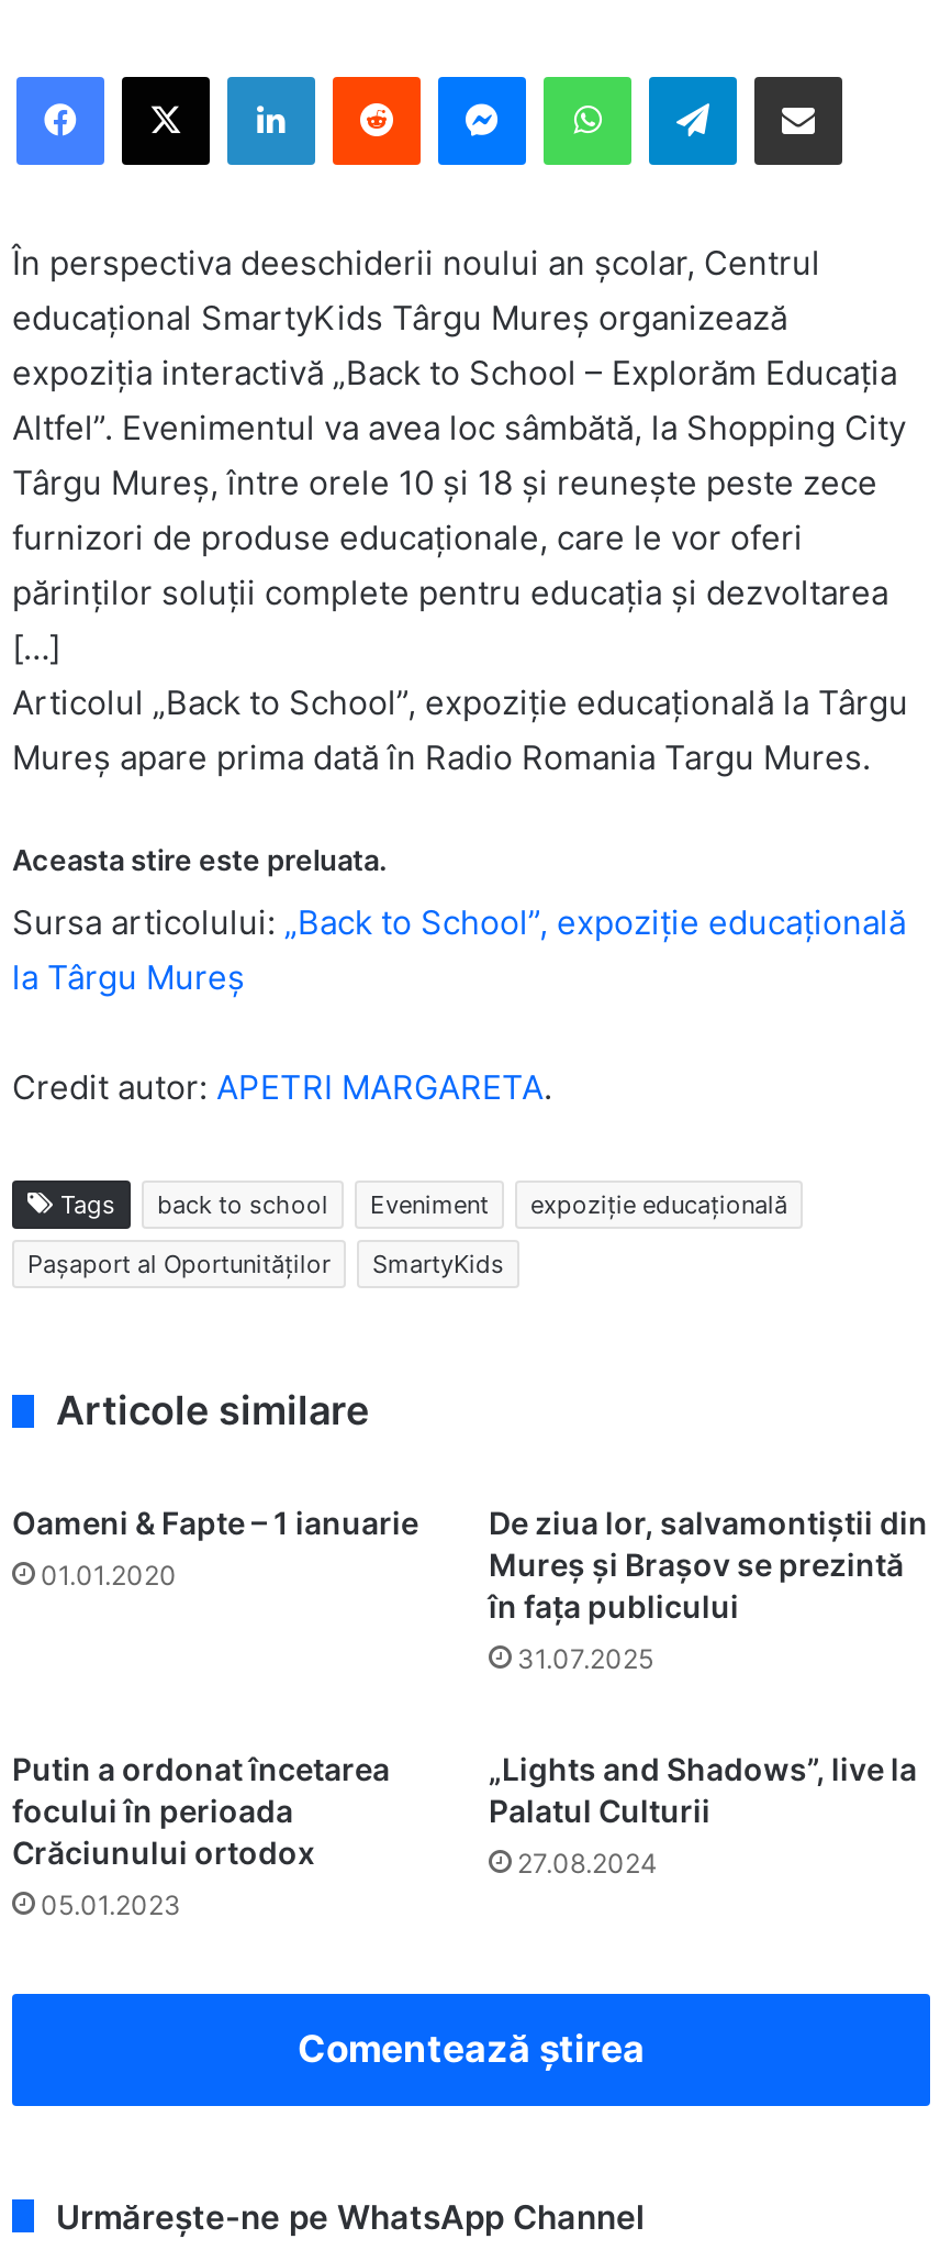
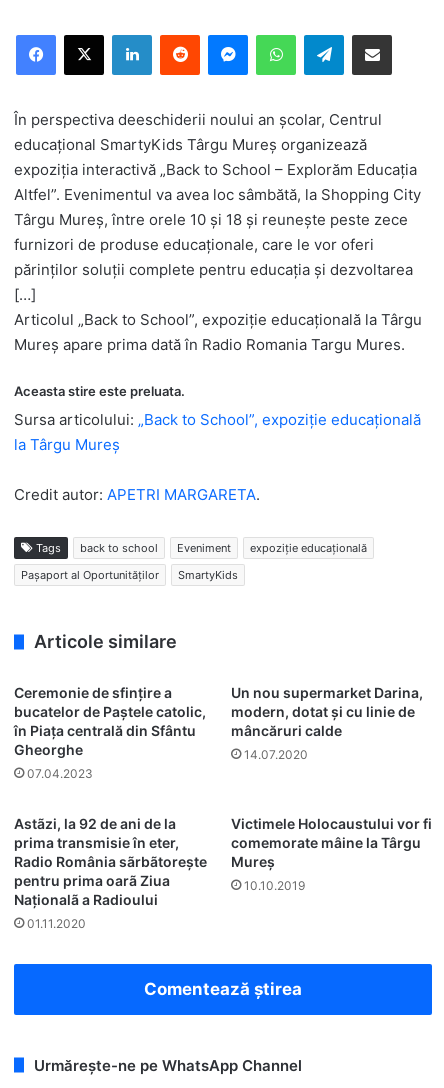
- Oameni & Fapte – 1 ianuarie
+ Ceremonie de sfinţire a
+ bucatelor de Paştele catolic,
+ în Piaţa centrală din Sfântu
+ Gheorghe

- De ziua lor, salvamontiștii din
- Mureș și Brașov se prezintă
- în fața publicului
+ Un nou supermarket Darina,
+ modern, dotat și cu linie de
+ mâncăruri calde

- 01.01.2020
+ 07.04.2023

- 31.07.2025
+ 14.07.2020

- Putin a ordonat încetarea
- focului în perioada
- Crăciunului ortodox
+ Astãzi, la 92 de ani de la
+ prima transmisie în eter,
+ Radio România sãrbãtorește
+ pentru prima oarã Ziua
+ Naționalã a Radioului

- „Lights and Shadows”, live la
- Palatul Culturii
+ Victimele Holocaustului vor fi
+ comemorate mâine la Târgu
+ Mureș

- 27.08.2024
+ 10.10.2019

- 05.01.2023
+ 01.11.2020
